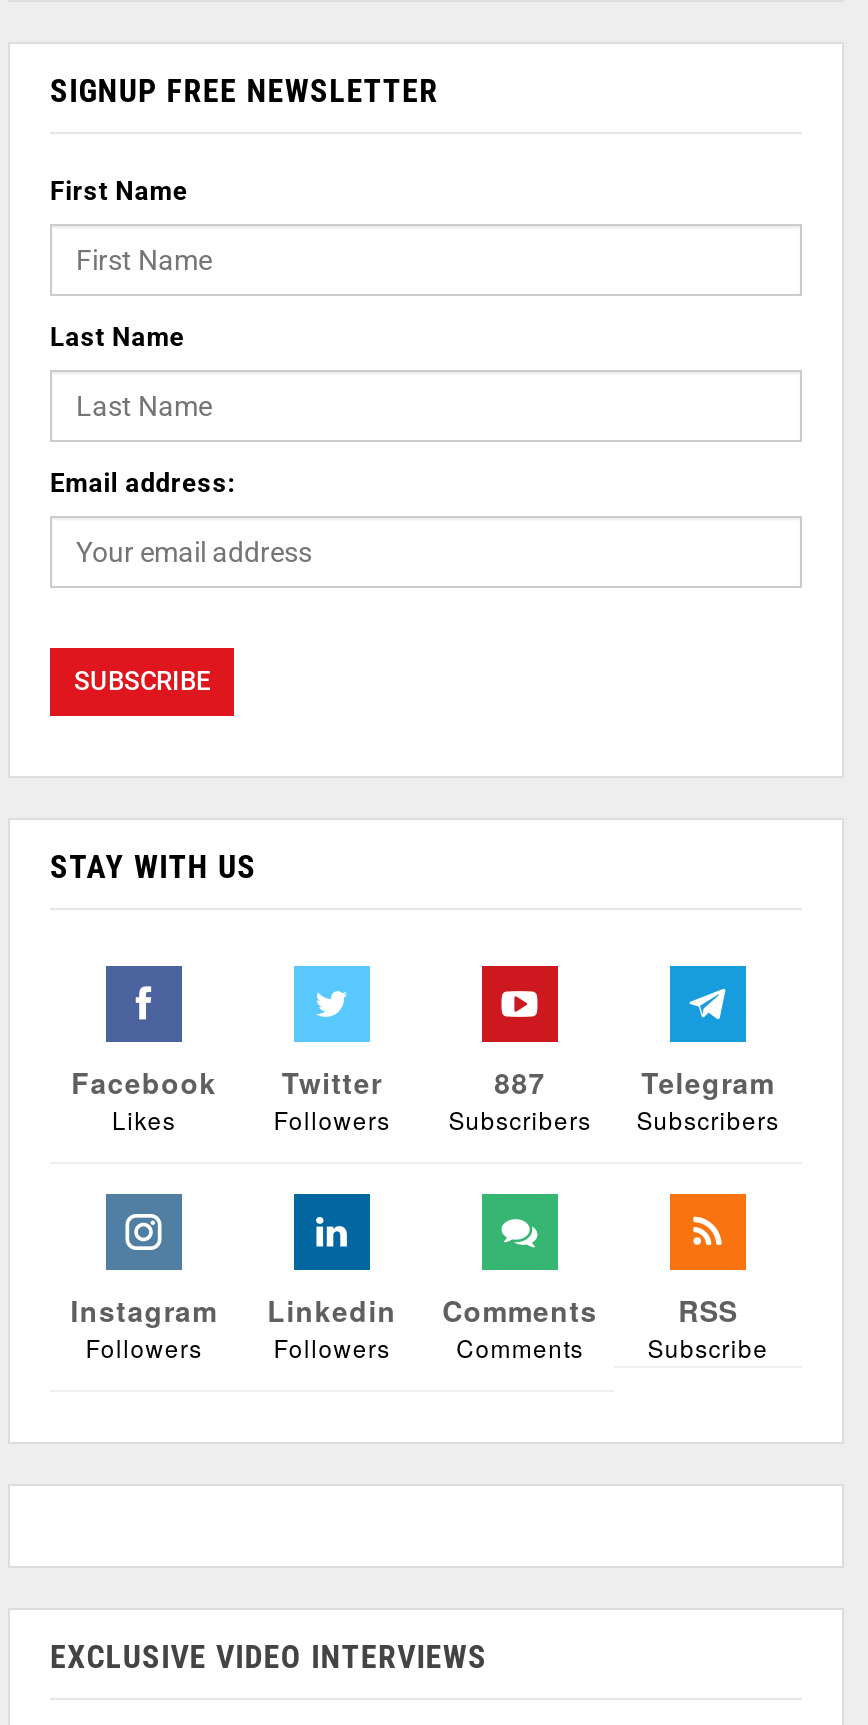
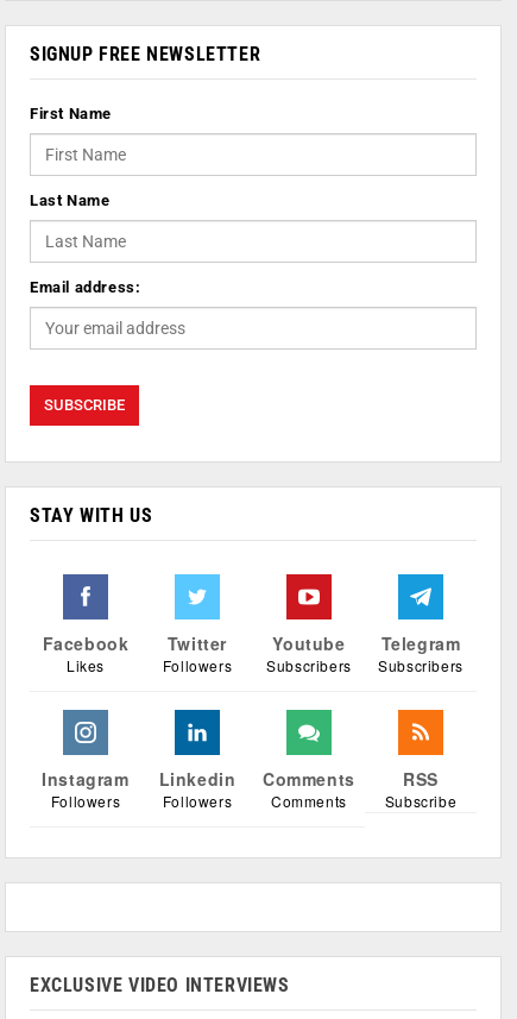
- 887
+ Youtube
